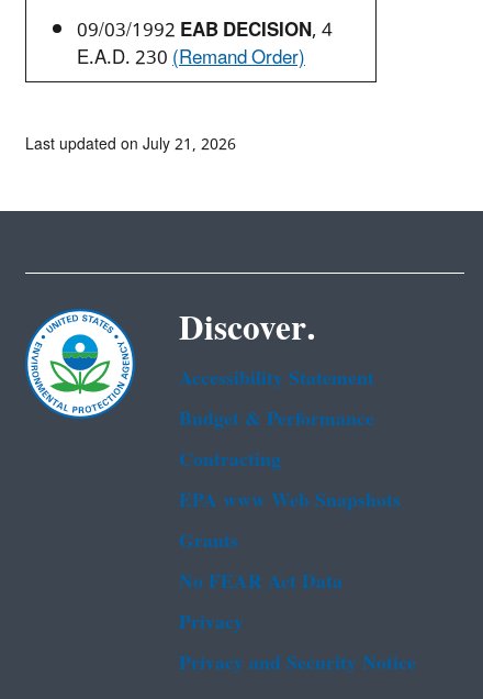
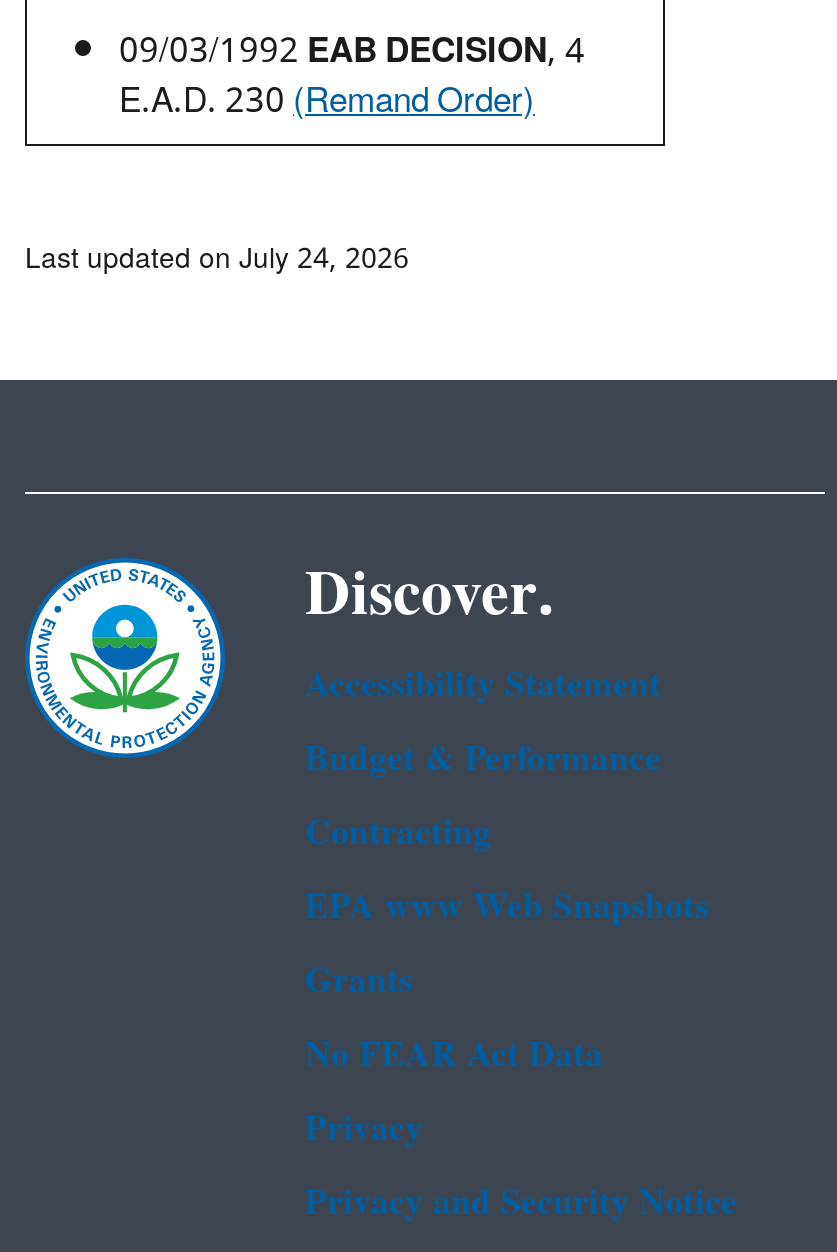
- Last updated on July 21, 2026
+ Last updated on July 24, 2026
